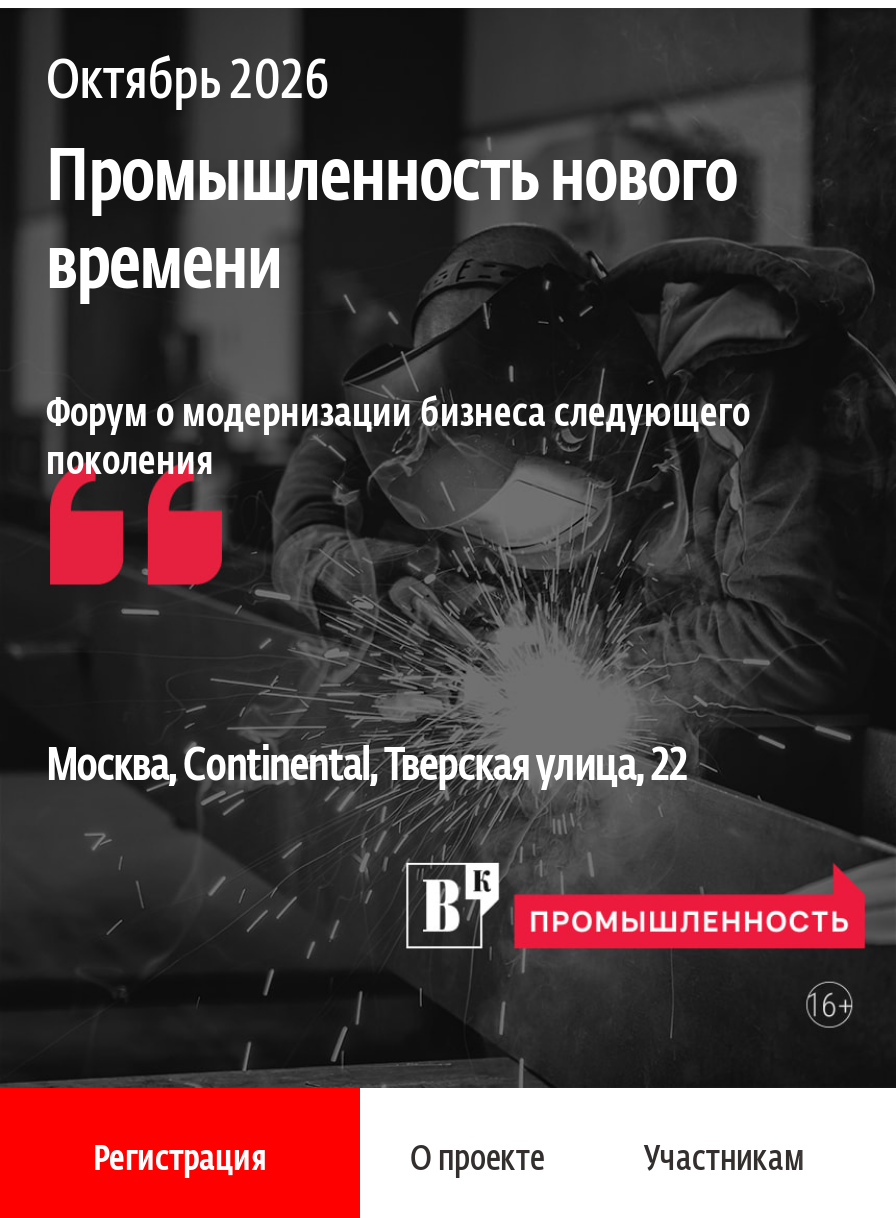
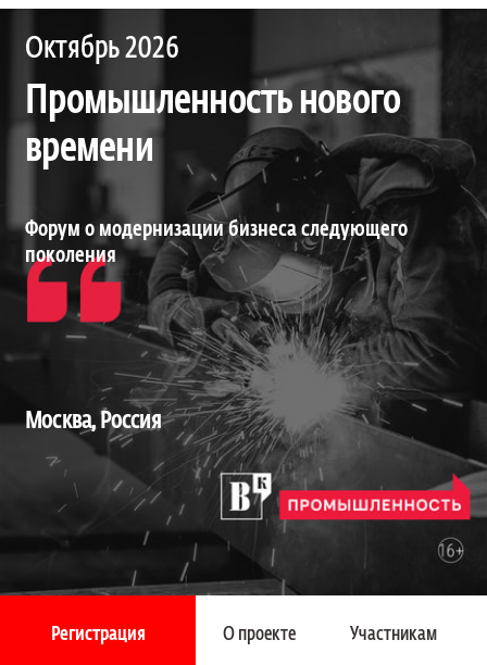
- Москва, Continental, Тверская улица, 22
+ Москва, Россия
